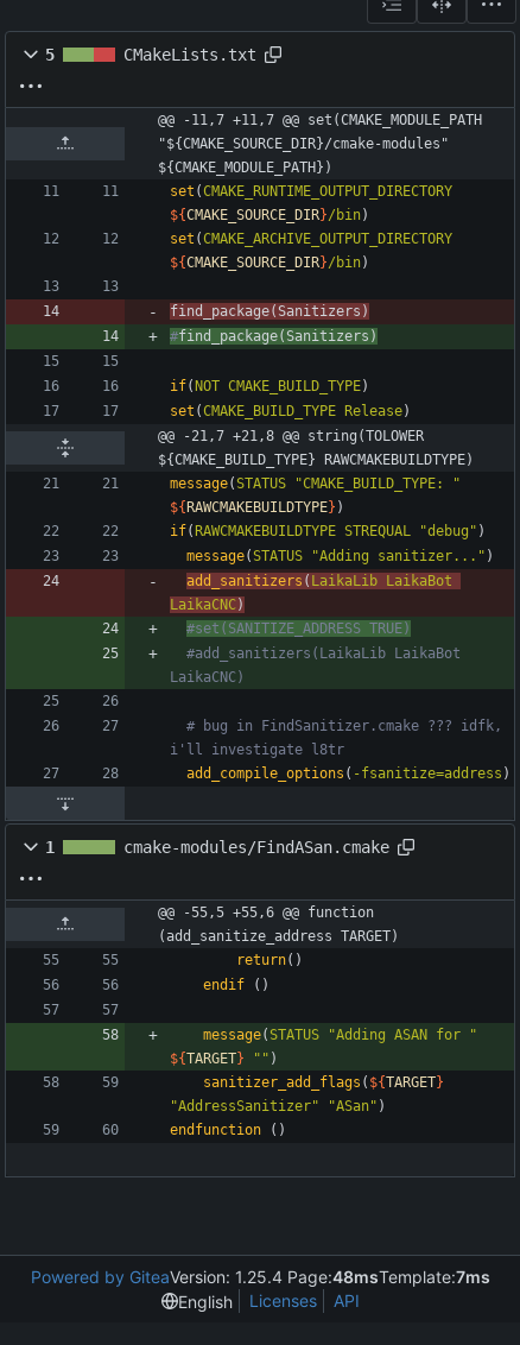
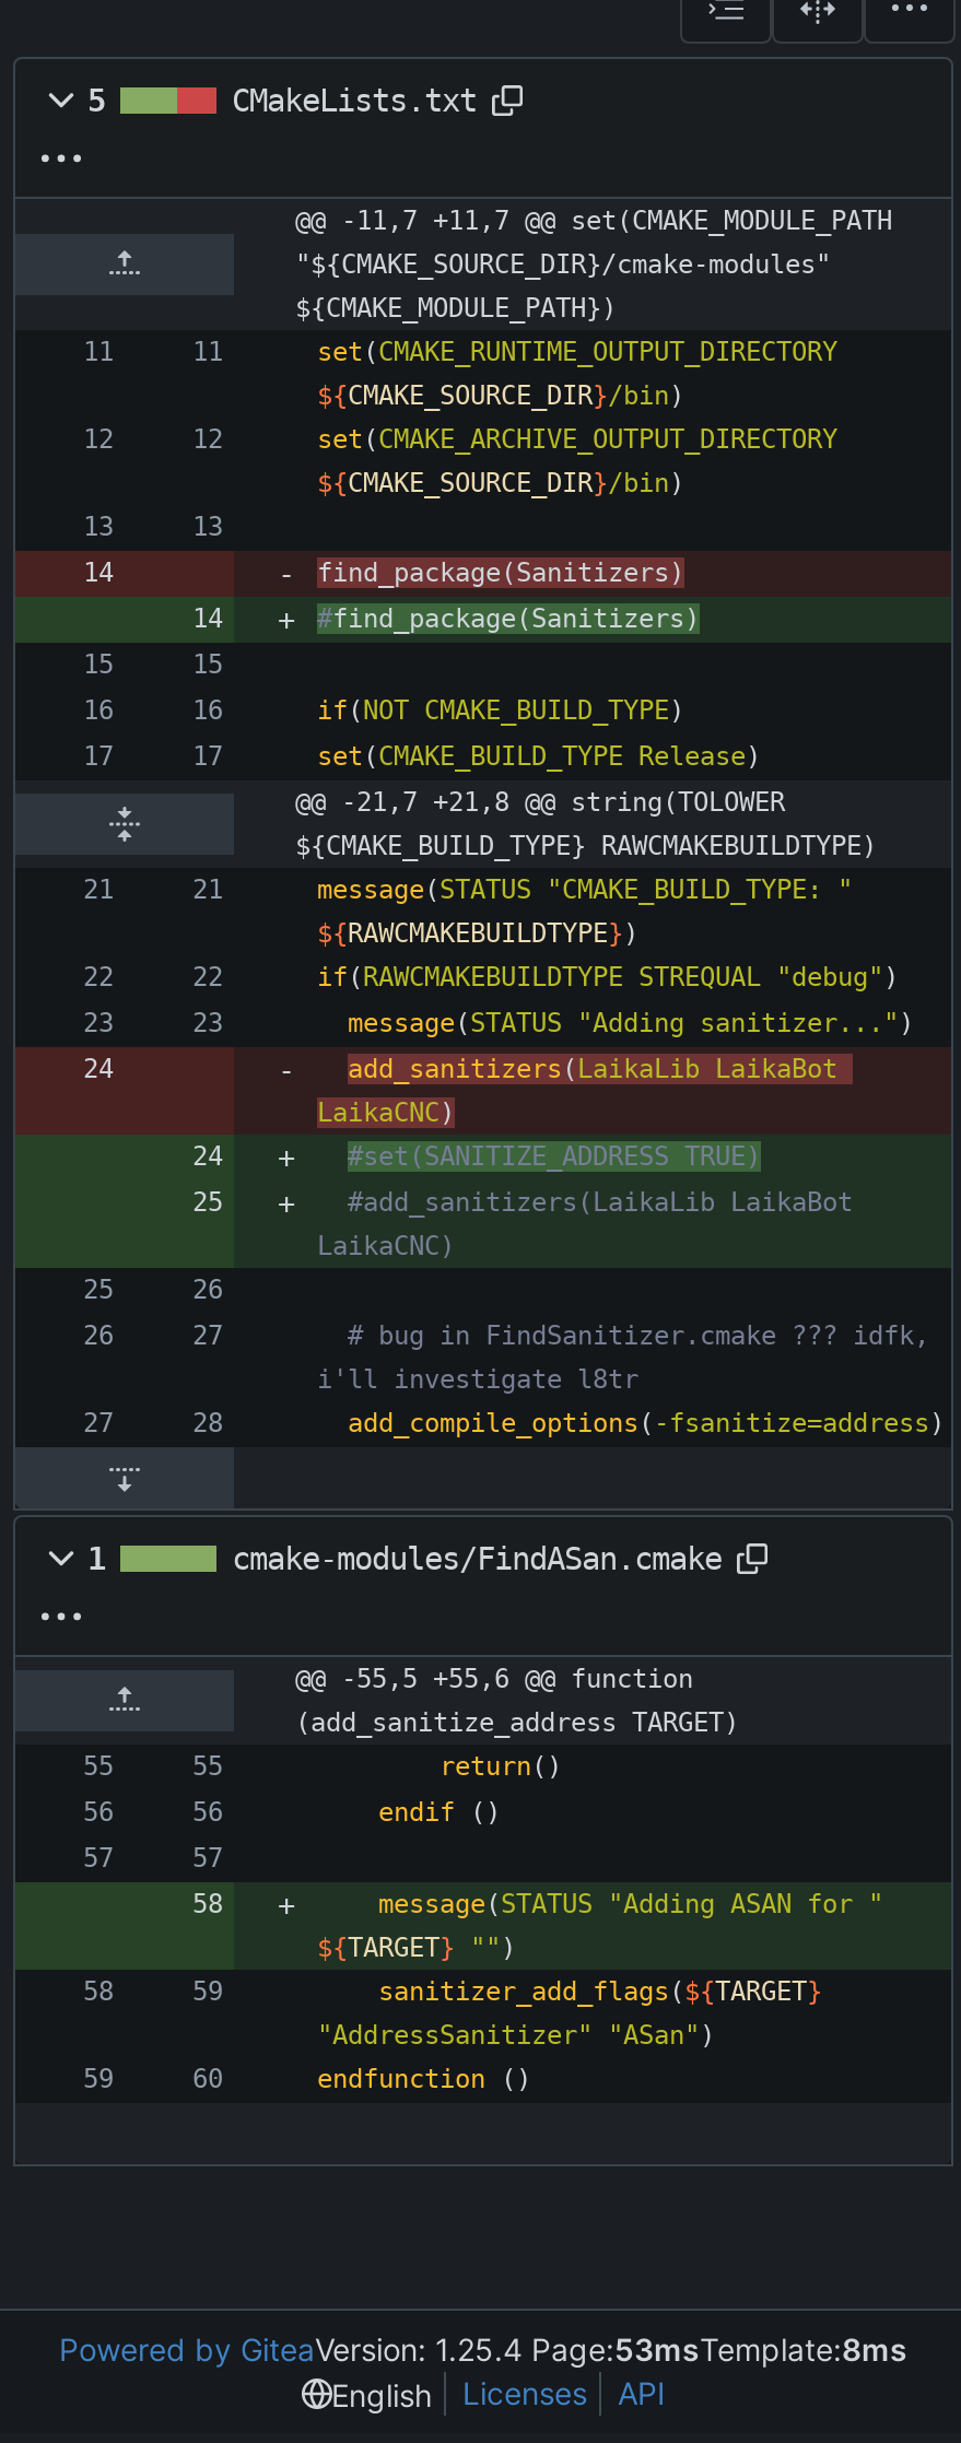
- Powered by GiteaVersion: 1.25.4 Page:48msTemplate:7ms
+ Powered by GiteaVersion: 1.25.4 Page:53msTemplate:8ms
